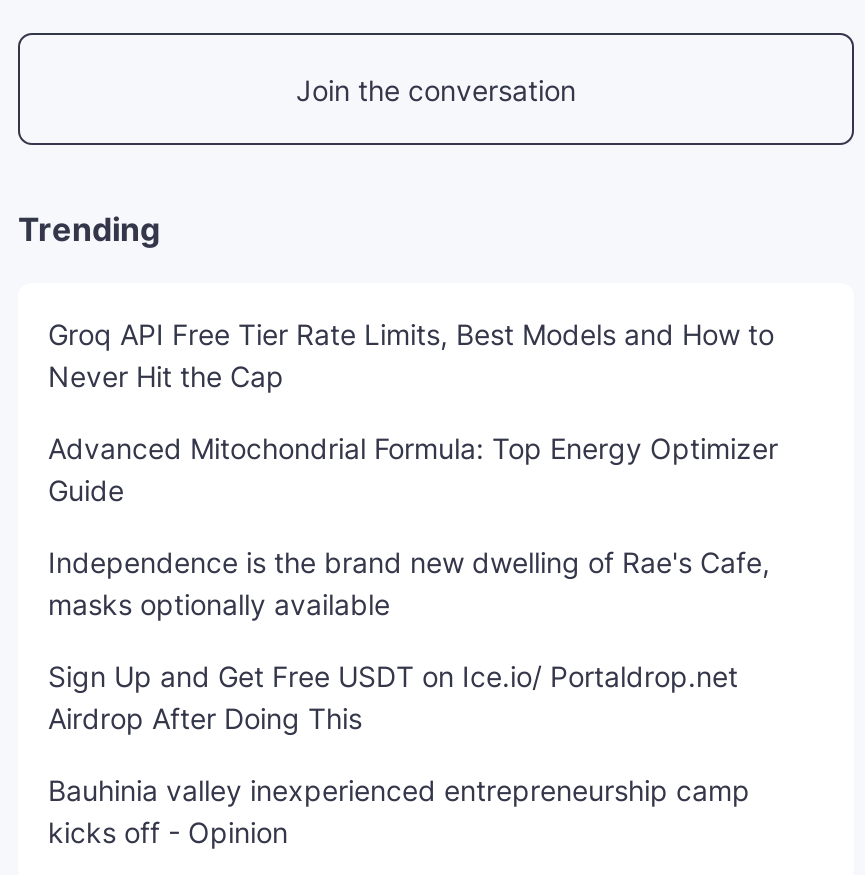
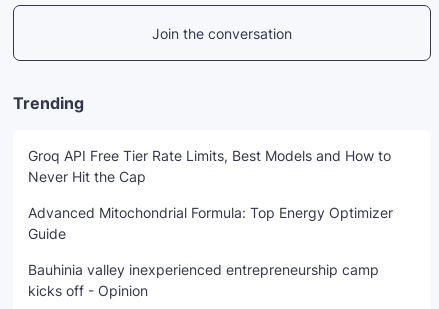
- Independence is the brand new dwelling of Rae's Cafe,
- masks optionally available
- Sign Up and Get Free USDT on Ice.io/ Portaldrop.net
- Airdrop After Doing This
